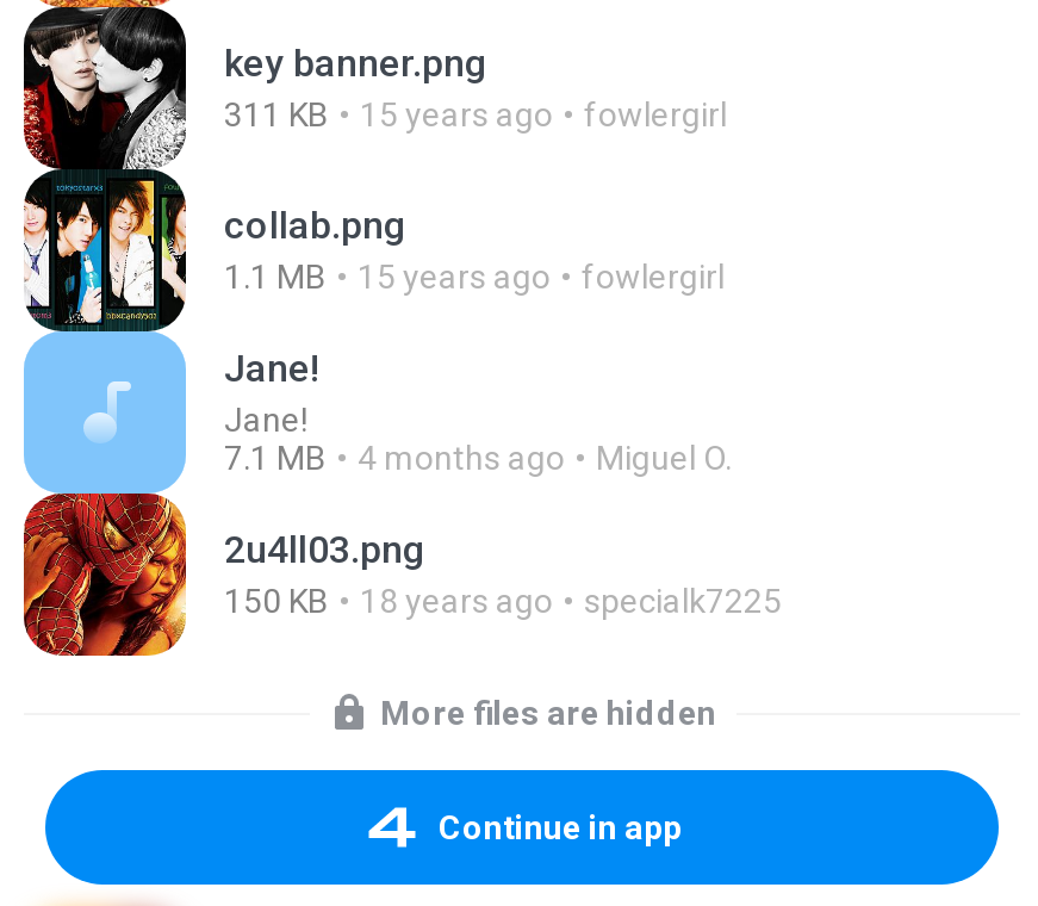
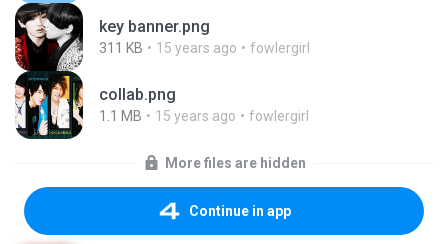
- [image]
- Jane!
- Jane!
- 7.1 MB
- 4 months ago
- Miguel O.
- 2u4ll03.png
- 150 KB
- 18 years ago
- specialk7225
